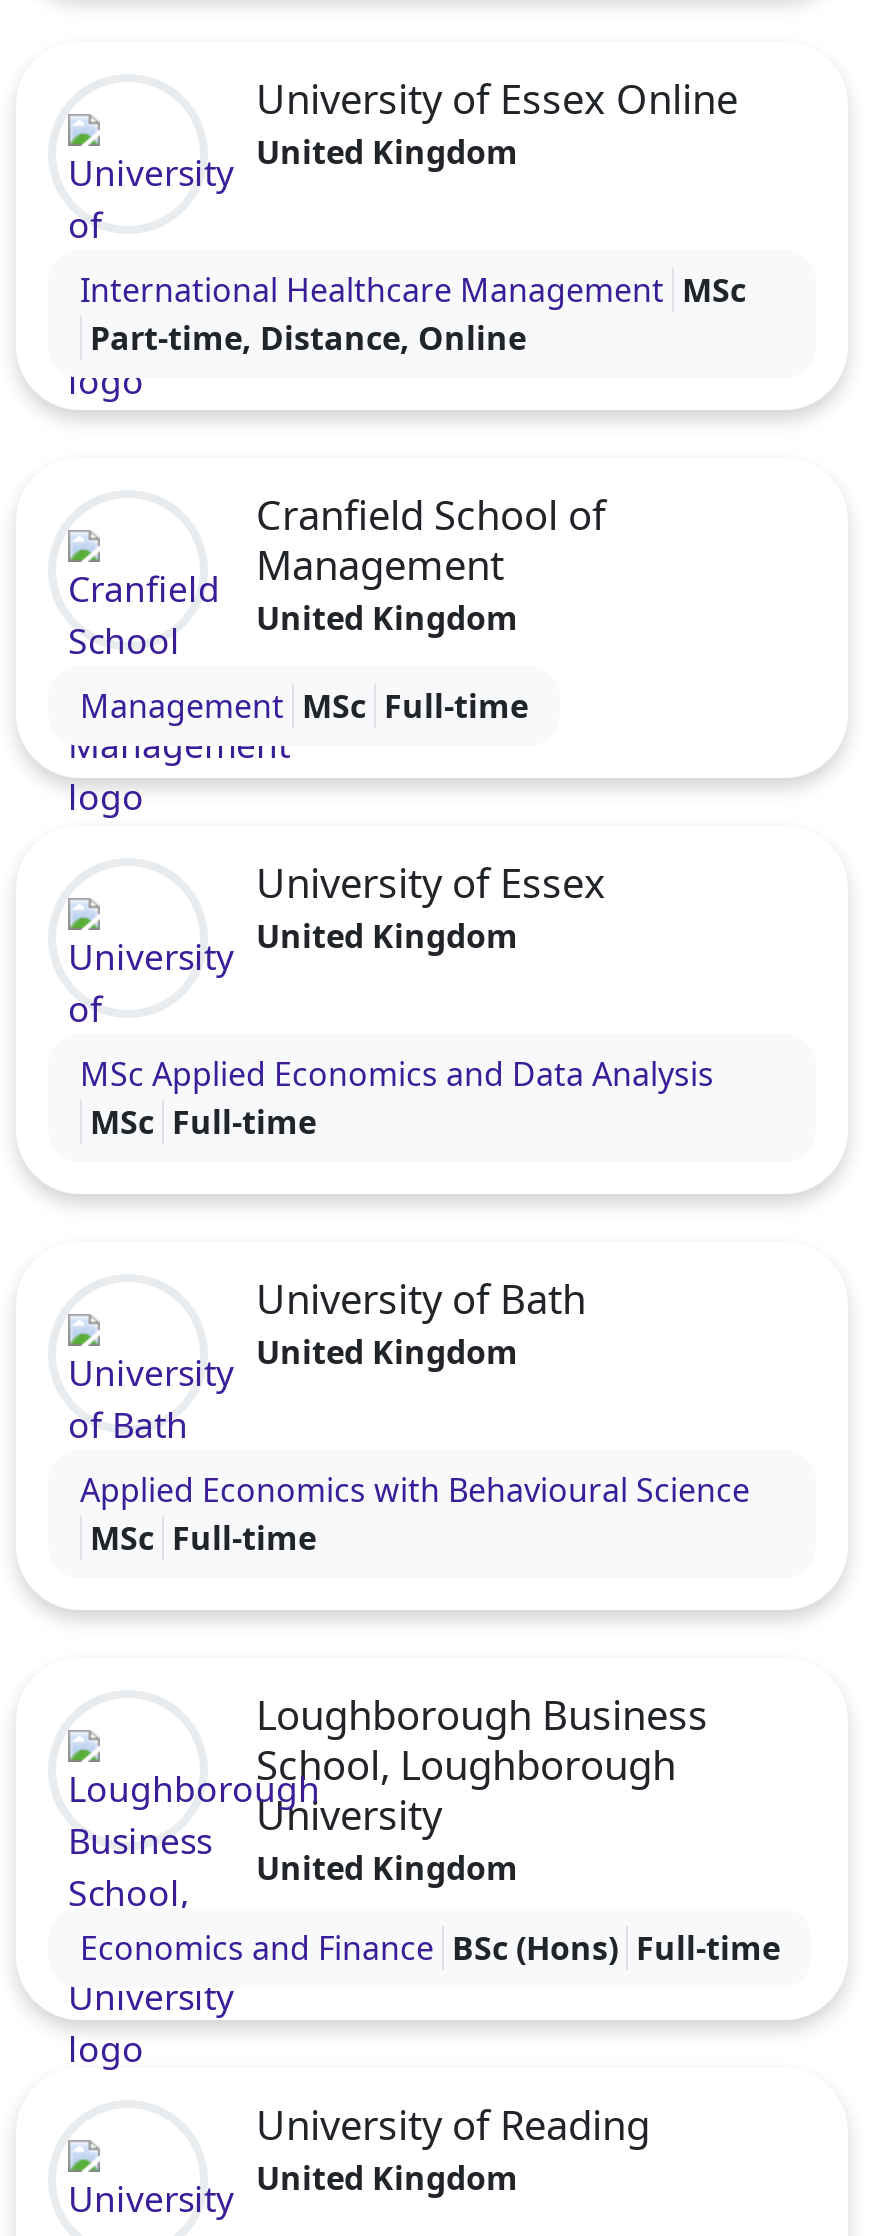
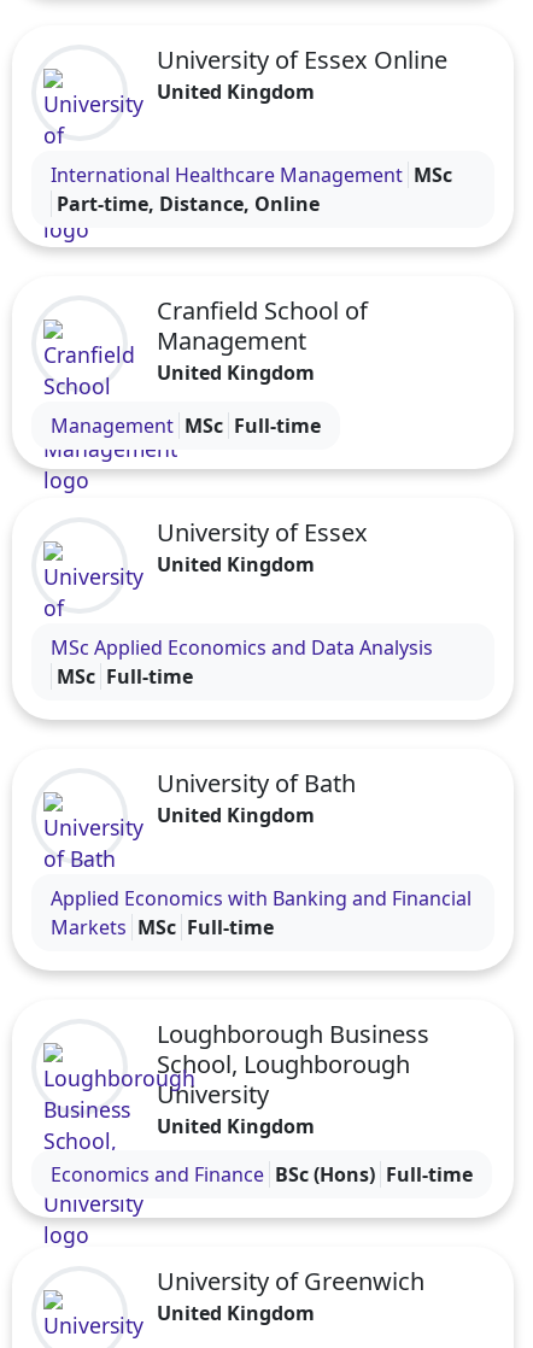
- Applied Economics with Behavioural Science
- MSc Full-time
+ Applied Economics with Banking and Financial
+ Markets MSc Full-time

- University of Reading
+ University of Greenwich
